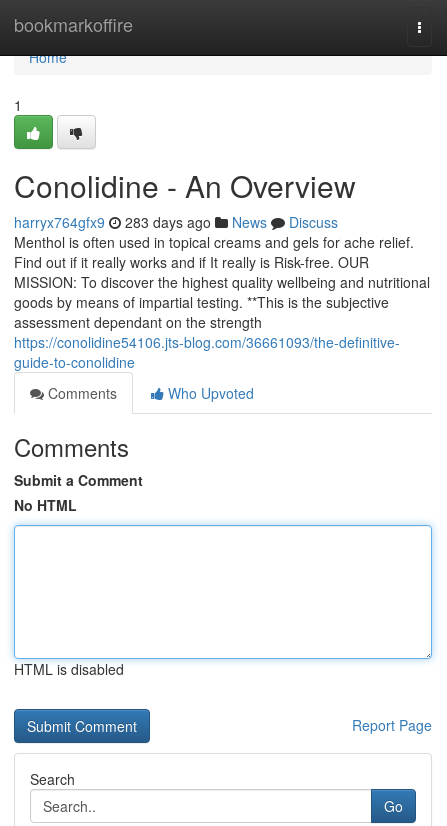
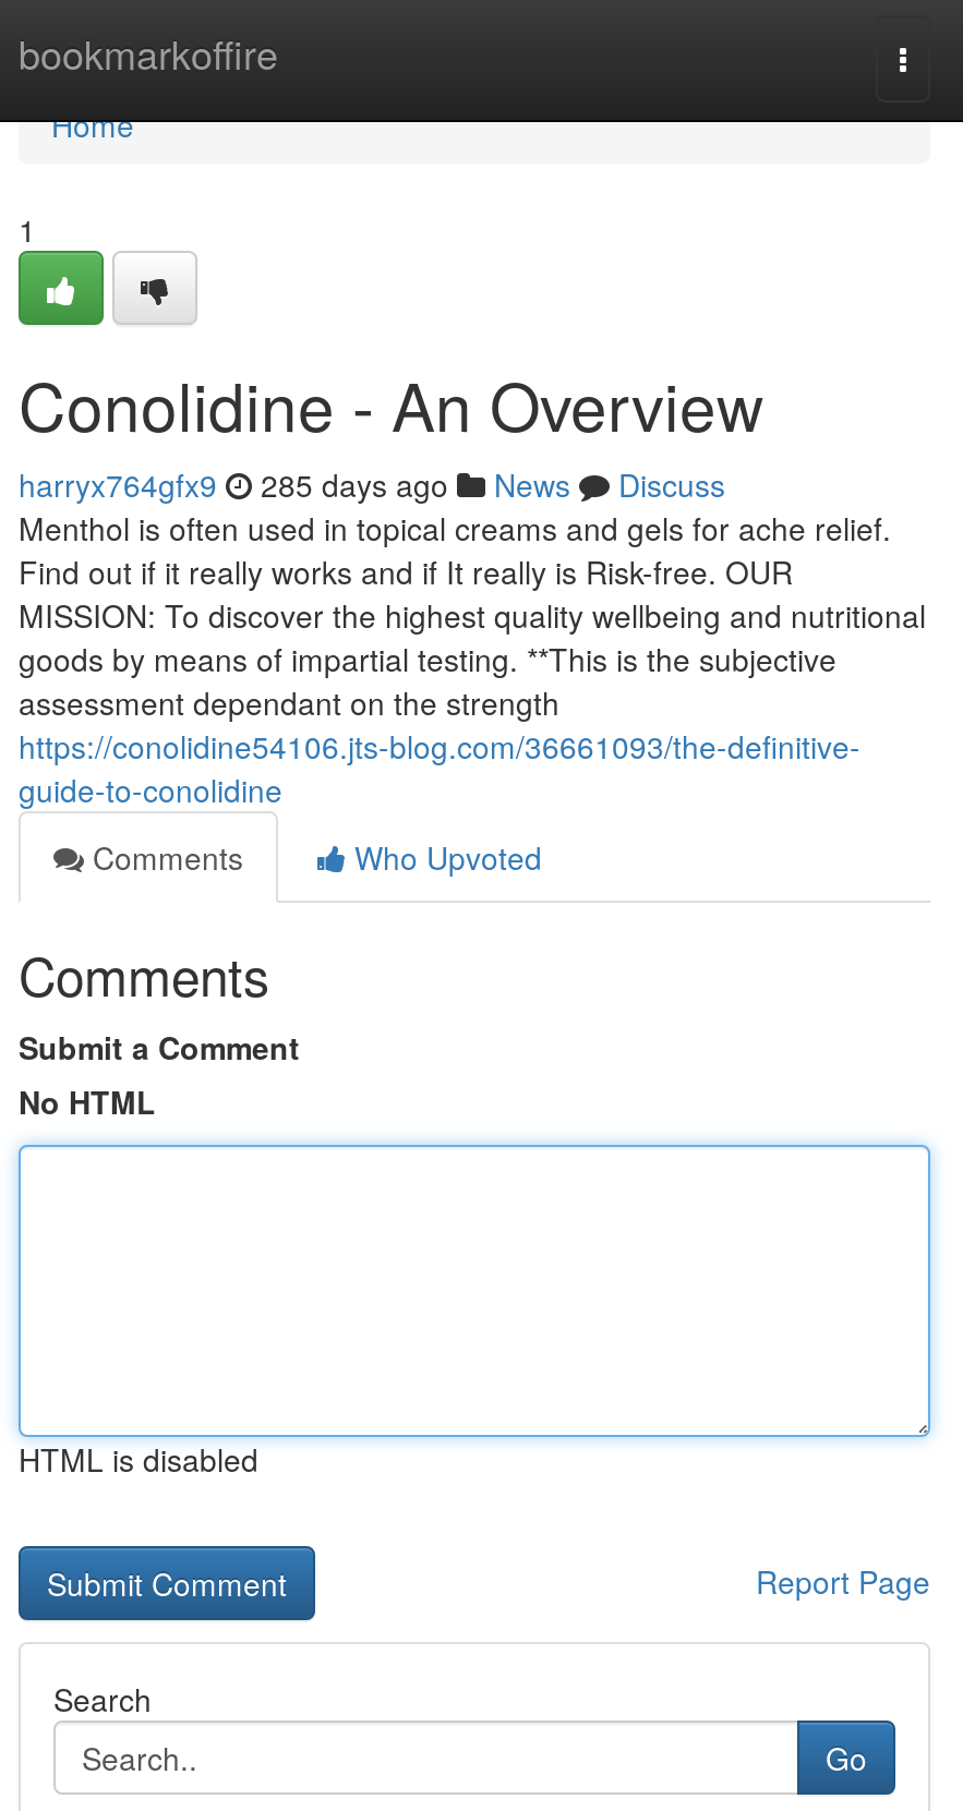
- harryx764gfx9 283 days ago News Discuss
+ harryx764gfx9 285 days ago News Discuss
